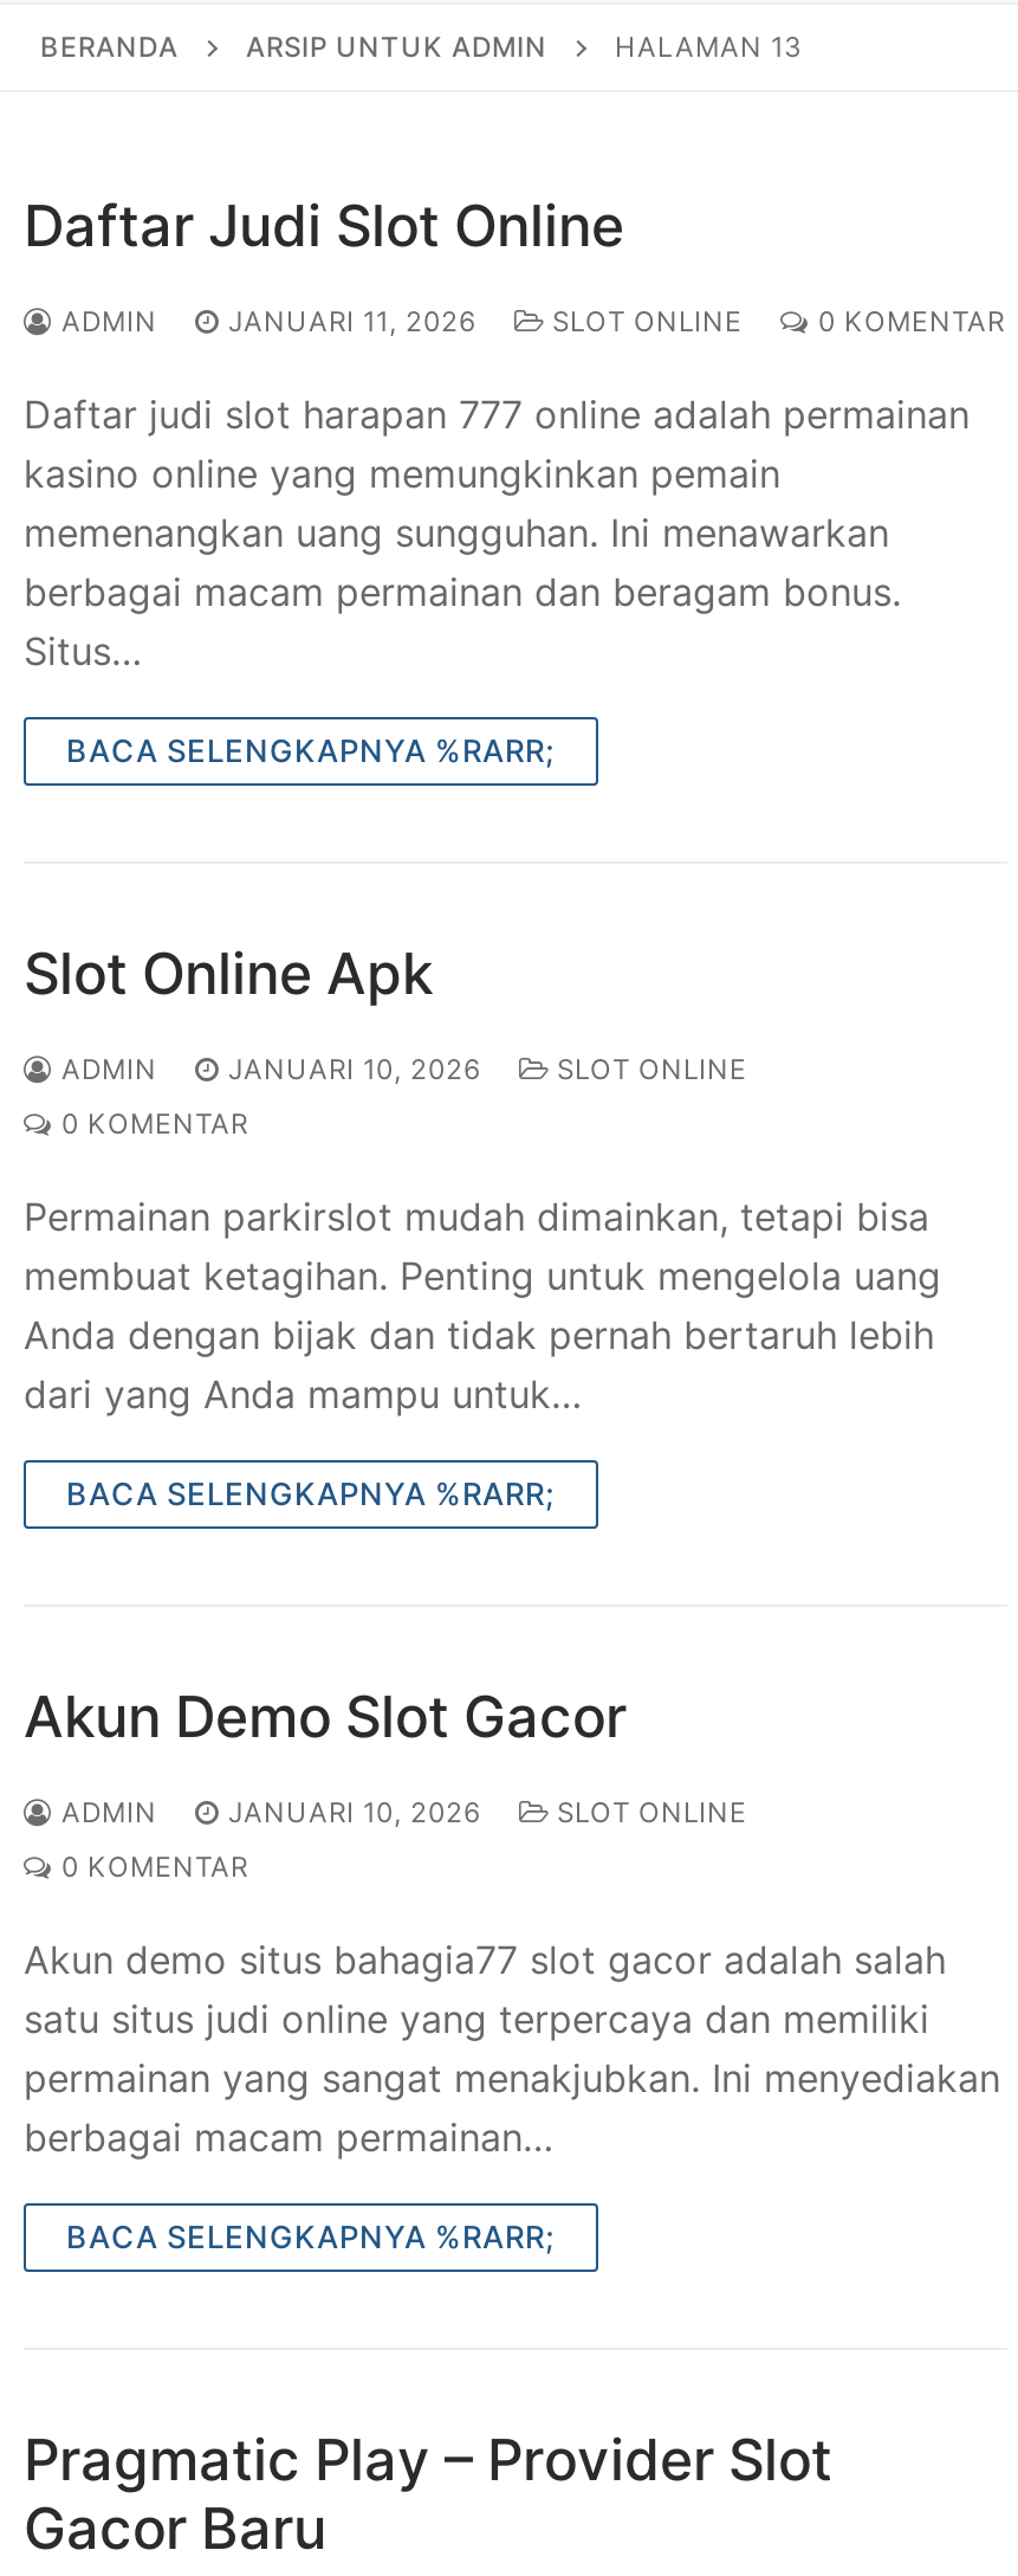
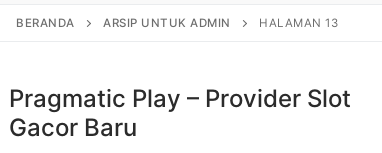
- Daftar Judi Slot Online
- ADMIN
- JANUARI 11, 2026
- SLOT ONLINE
- 0 KOMENTAR
- Daftar judi slot harapan 777 online adalah permainan
- kasino online yang memungkinkan pemain
- memenangkan uang sungguhan. Ini menawarkan
- berbagai macam permainan dan beragam bonus.
- Situs…
- BACA SELENGKAPNYA %RARR;
- Slot Online Apk
- ADMIN
- JANUARI 10, 2026
- SLOT ONLINE
- 0 KOMENTAR
- Permainan parkirslot mudah dimainkan, tetapi bisa
- membuat ketagihan. Penting untuk mengelola uang
- Anda dengan bijak dan tidak pernah bertaruh lebih
- dari yang Anda mampu untuk…
- BACA SELENGKAPNYA %RARR;
- Akun Demo Slot Gacor
- ADMIN
- JANUARI 10, 2026
- SLOT ONLINE
- 0 KOMENTAR
- Akun demo situs bahagia77 slot gacor adalah salah
- satu situs judi online yang terpercaya dan memiliki
- permainan yang sangat menakjubkan. Ini menyediakan
- berbagai macam permainan…
- BACA SELENGKAPNYA %RARR;
